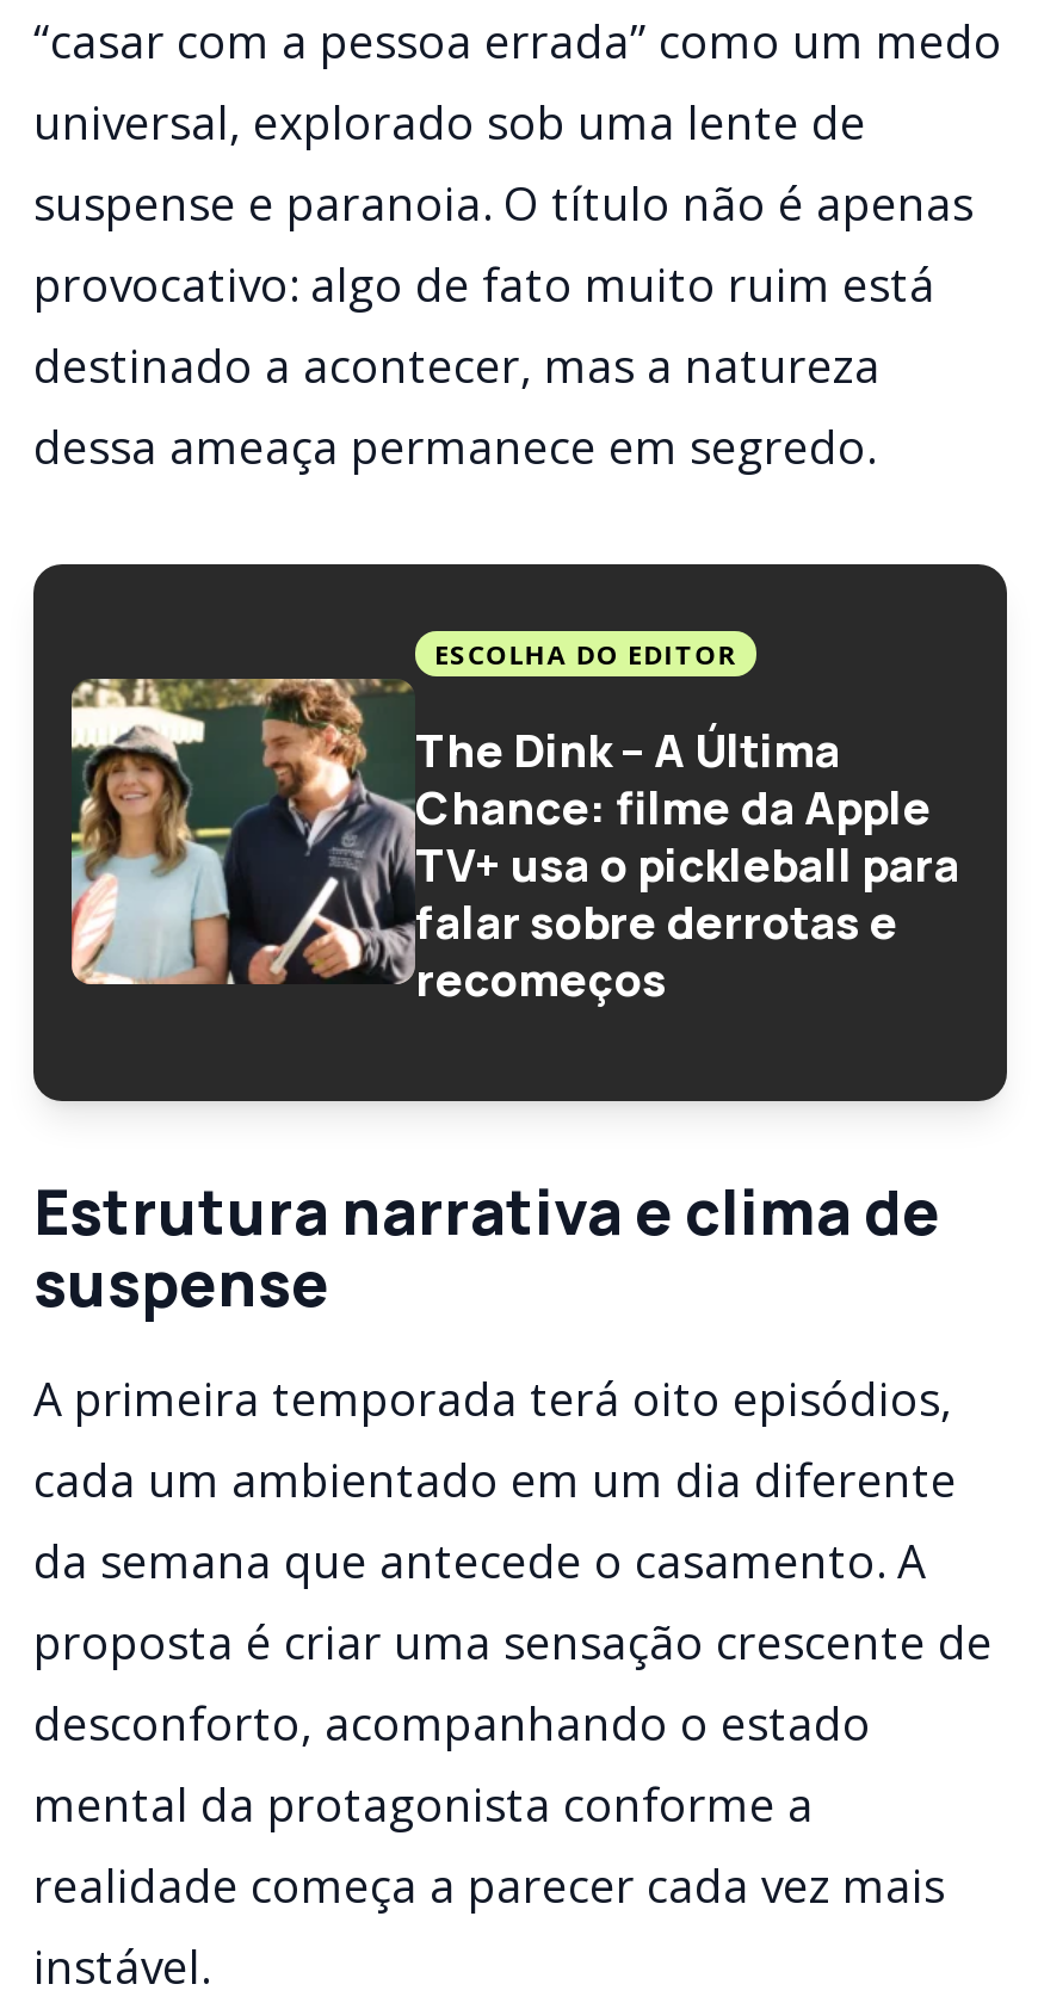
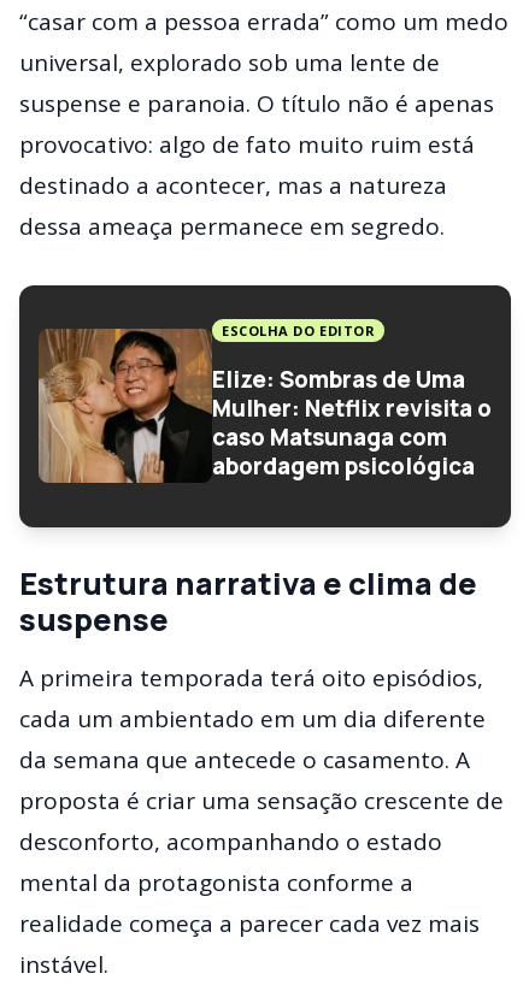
- [image]
- The Dink – A Última
- Chance: filme da Apple
- TV+ usa o pickleball para
- falar sobre derrotas e
- recomeços
+ [image]
+ Elize: Sombras de Uma
+ Mulher: Netflix revisita o
+ caso Matsunaga com
+ abordagem psicológica
